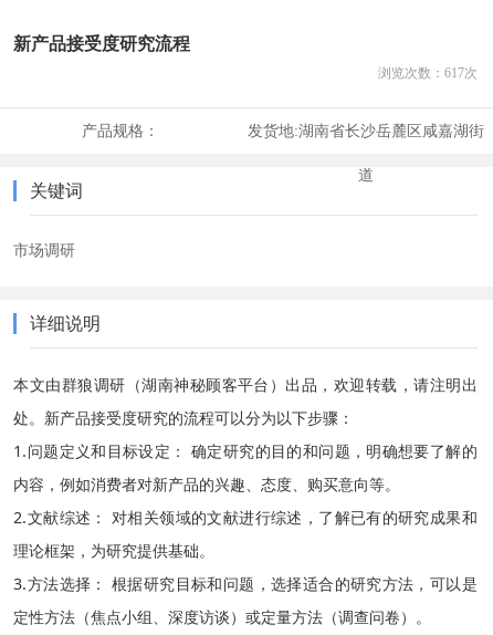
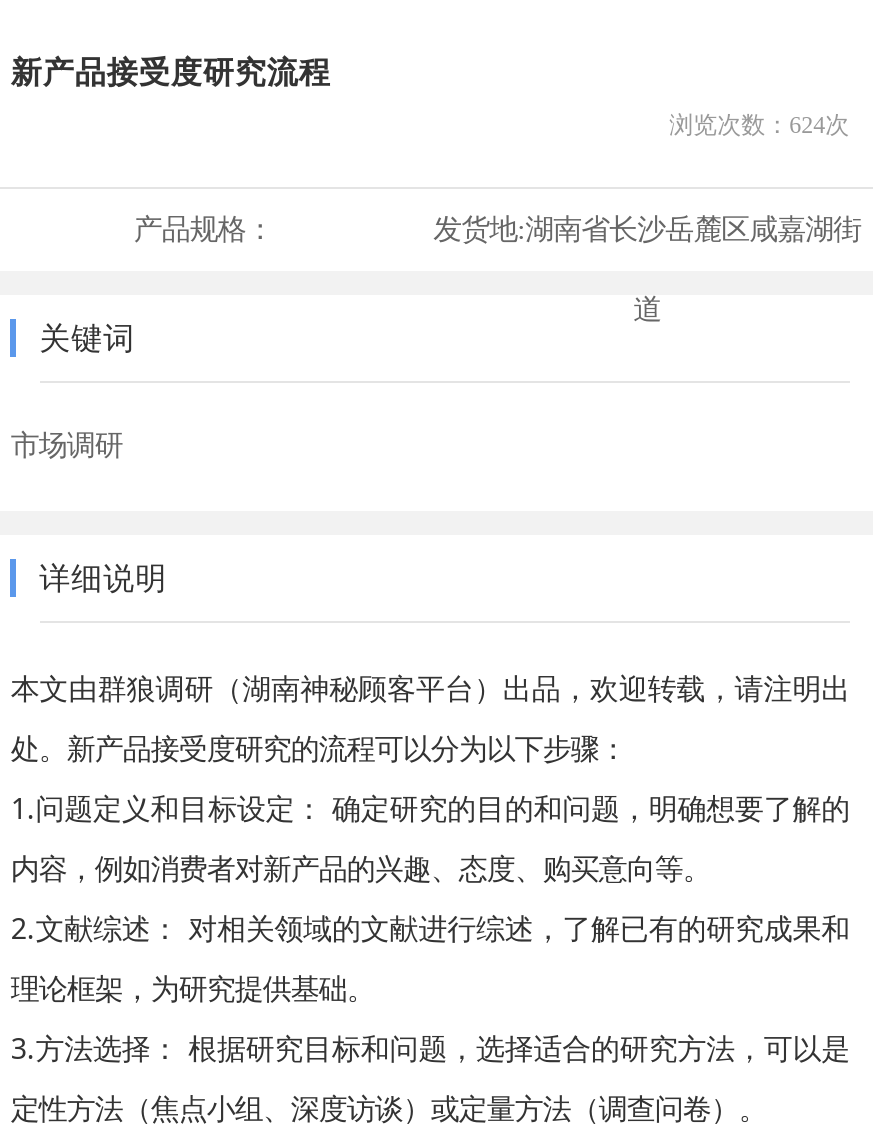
- 浏览次数：617次
+ 浏览次数：624次
